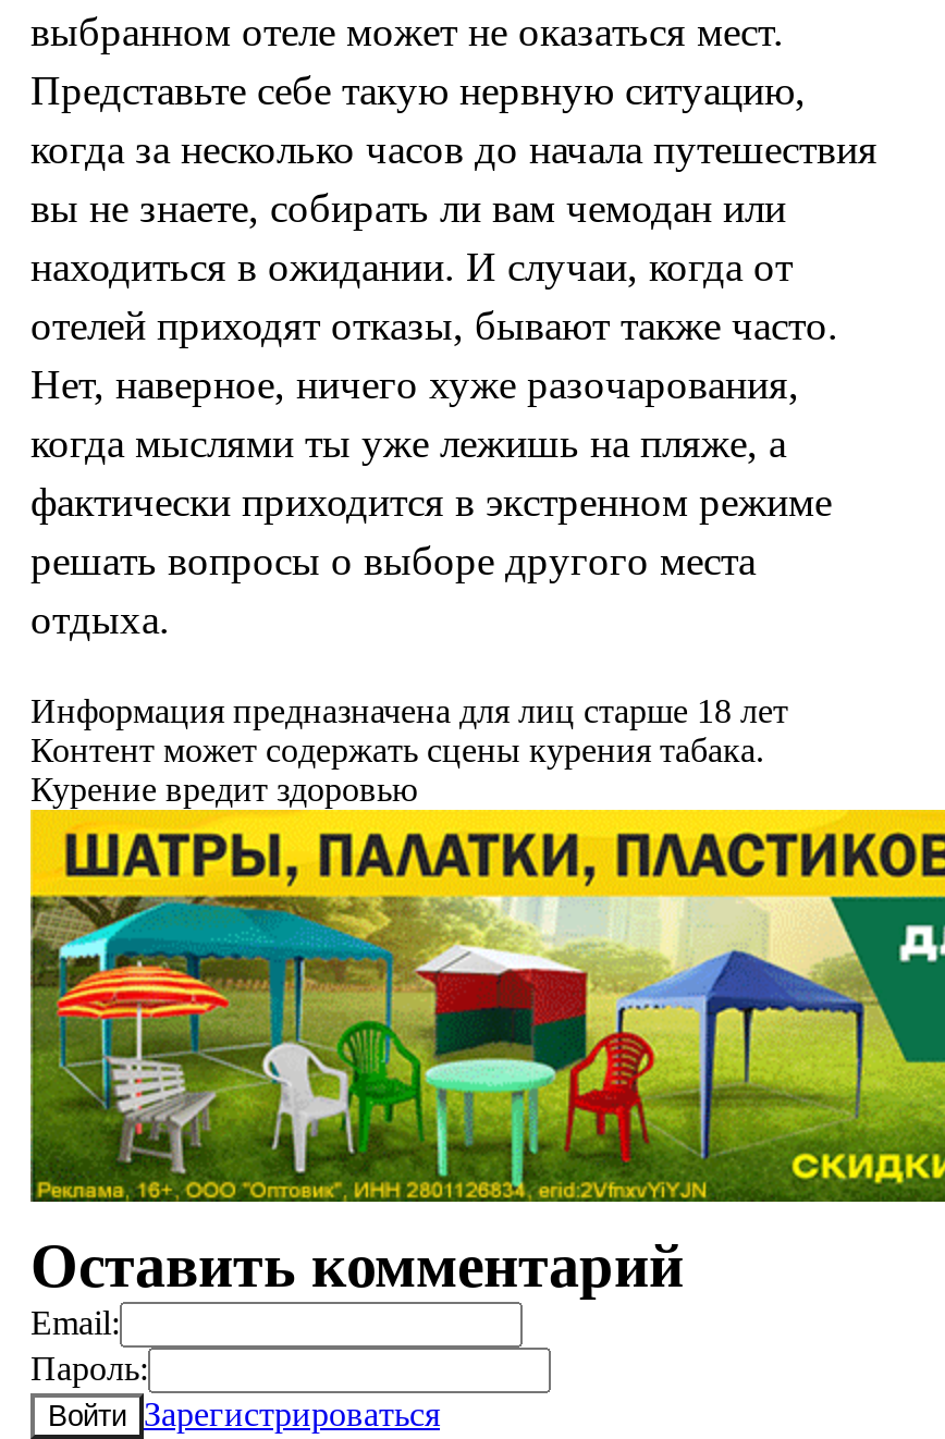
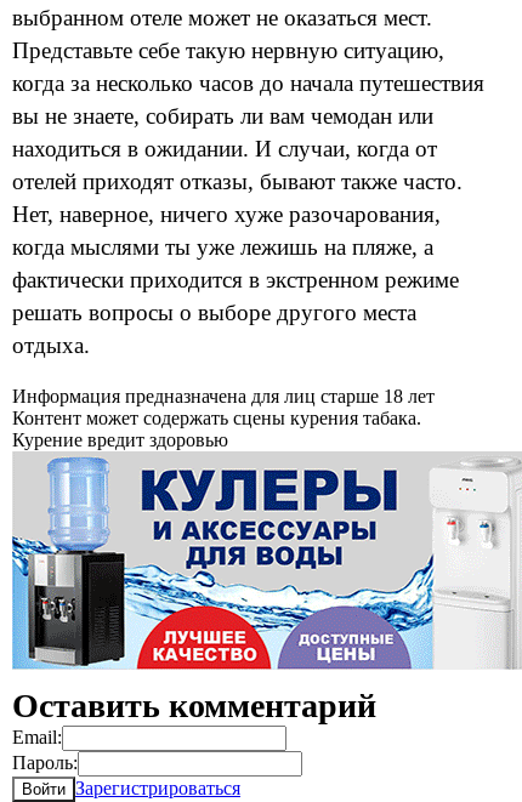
- [image]
+ [image]
